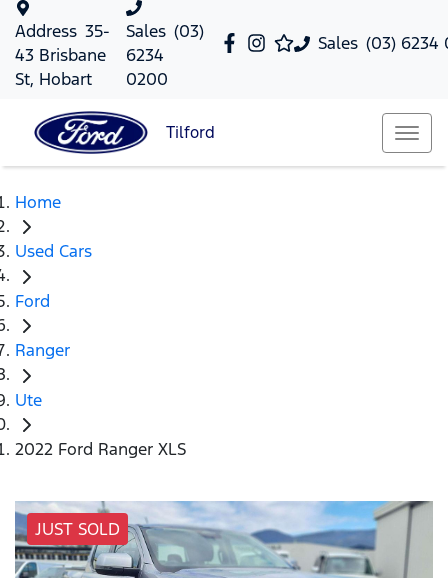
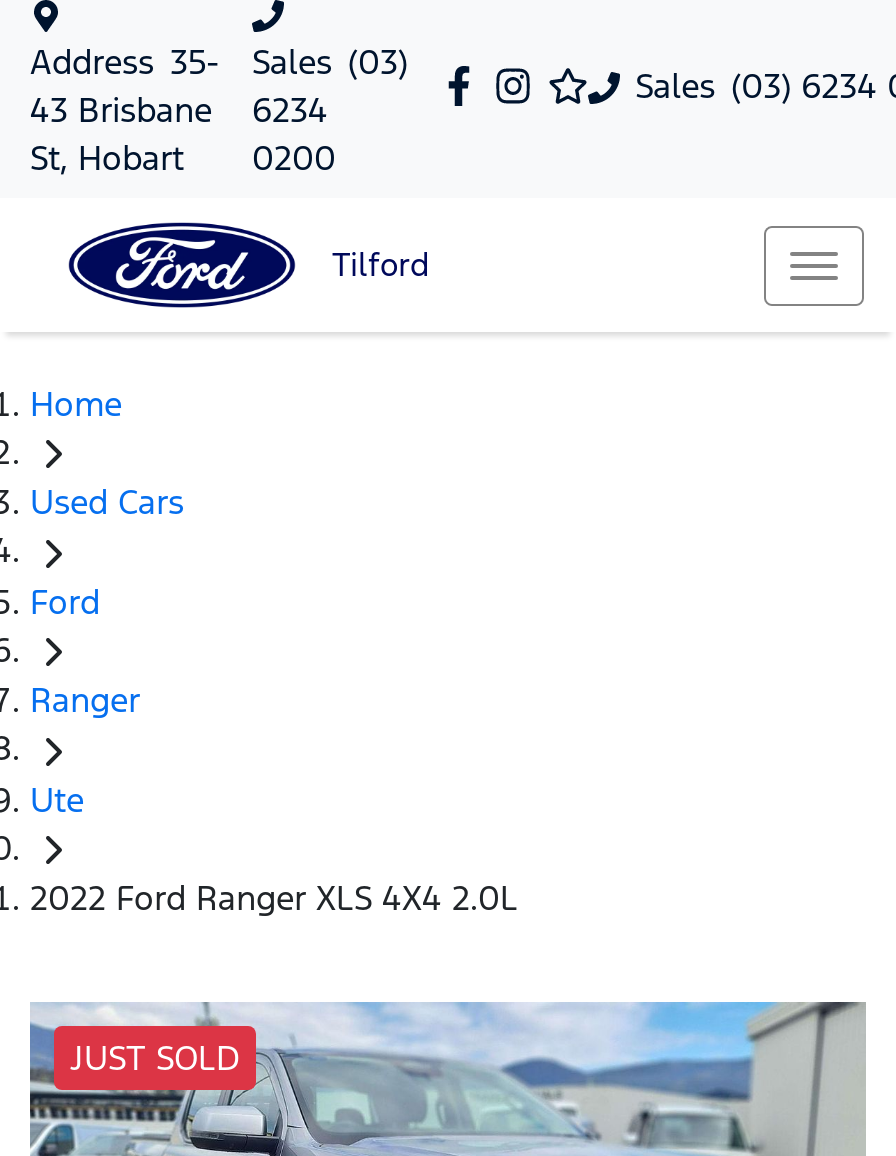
- 2022 Ford Ranger XLS
+ 2022 Ford Ranger XLS 4X4 2.0L
